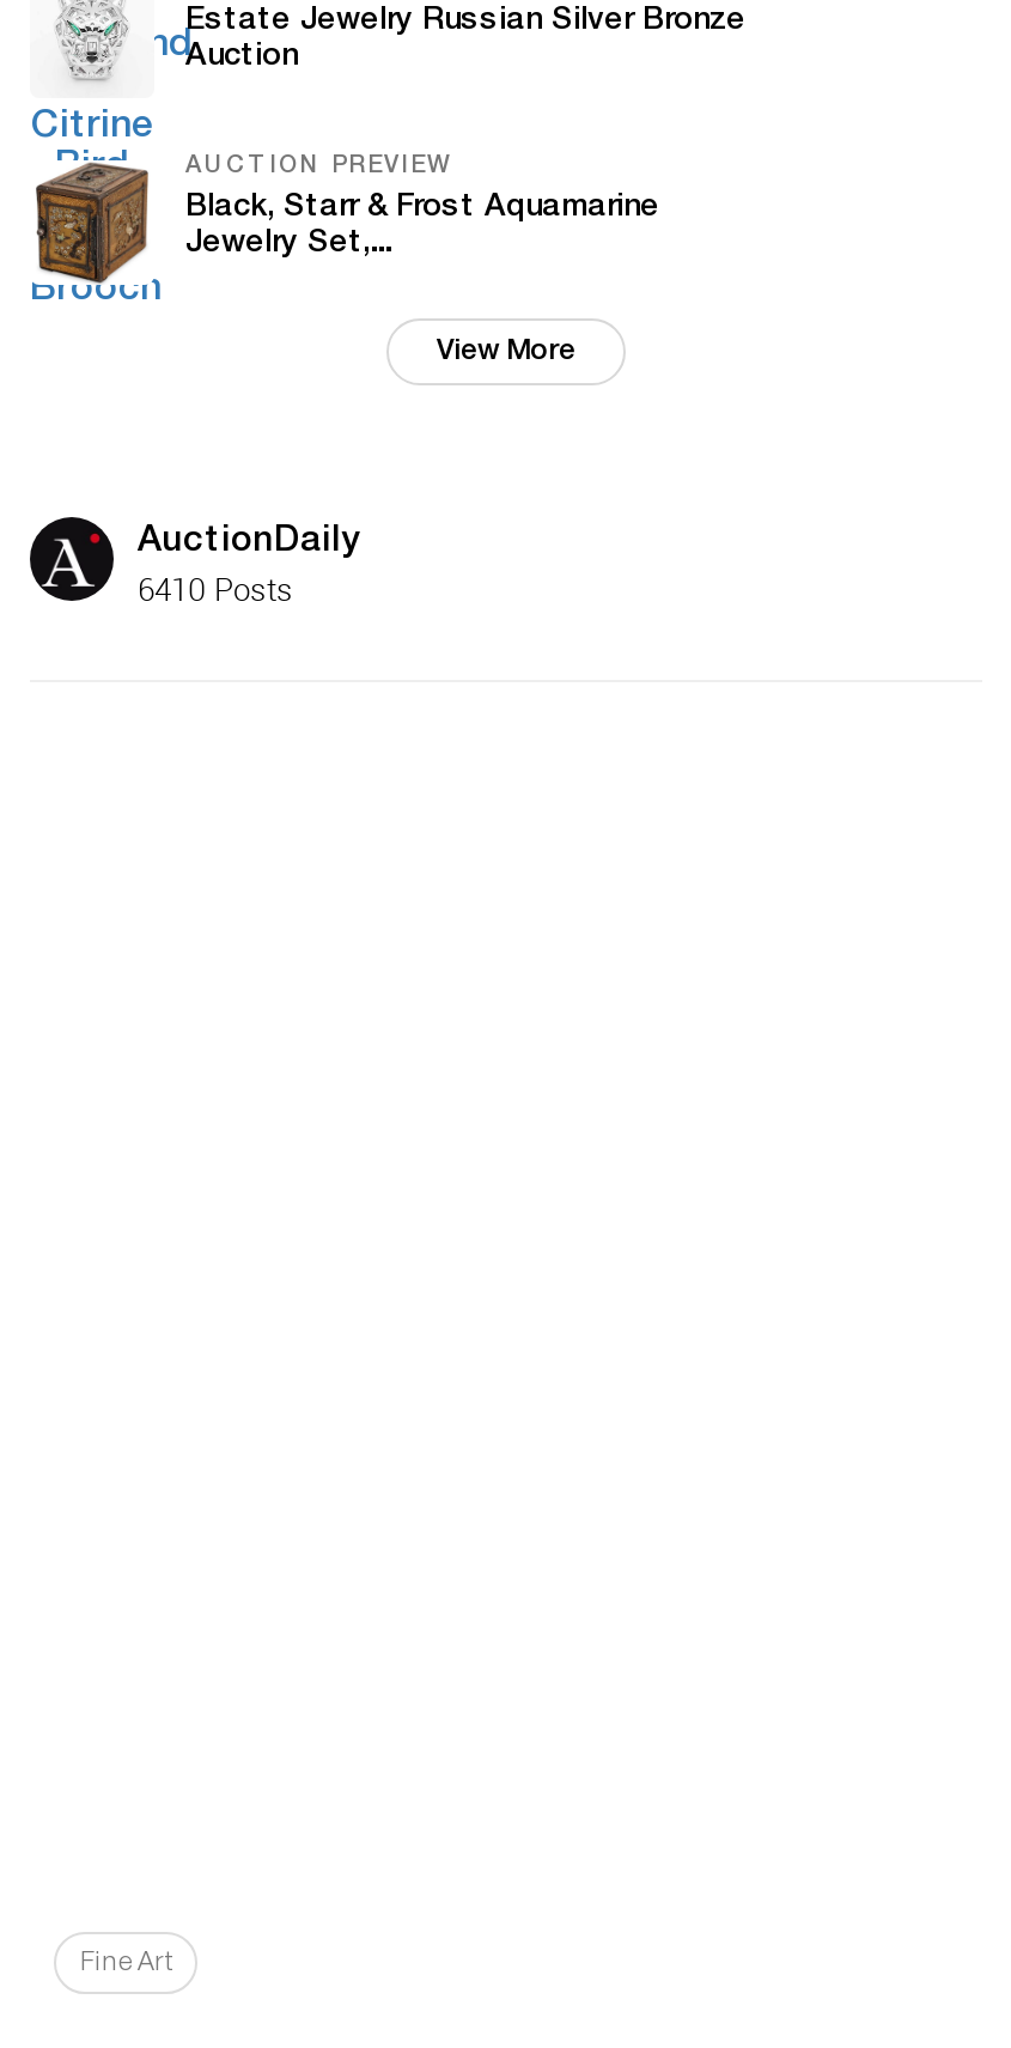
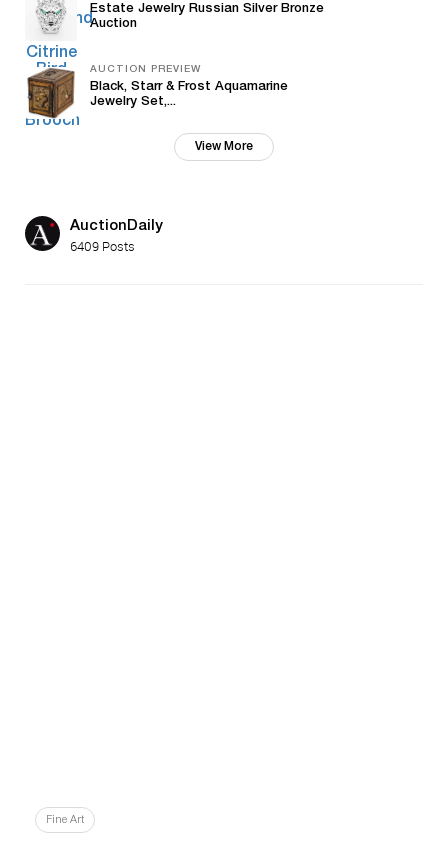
- 6410 Posts
+ 6409 Posts
